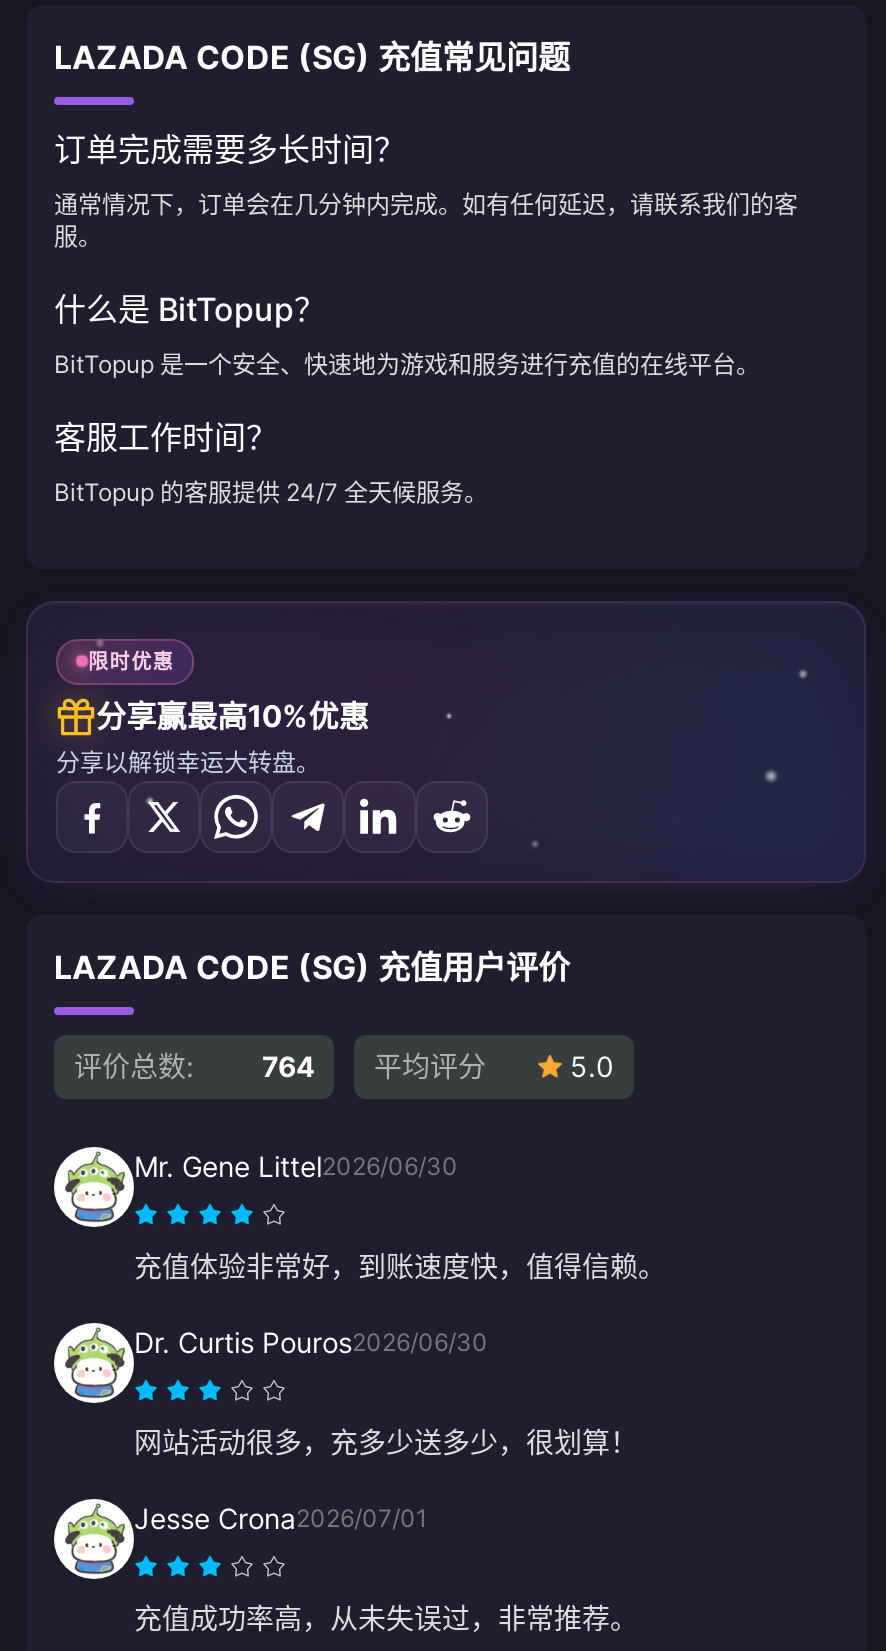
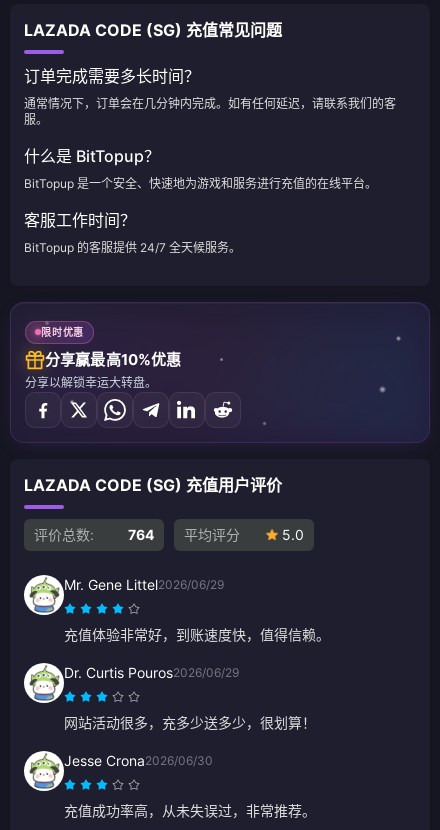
- Mr. Gene Littel2026/06/30
+ Mr. Gene Littel2026/06/29

- Dr. Curtis Pouros2026/06/30
+ Dr. Curtis Pouros2026/06/29

- Jesse Crona2026/07/01
+ Jesse Crona2026/06/30
